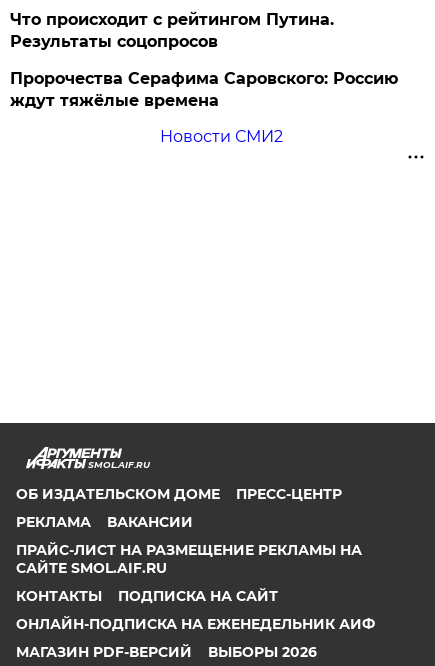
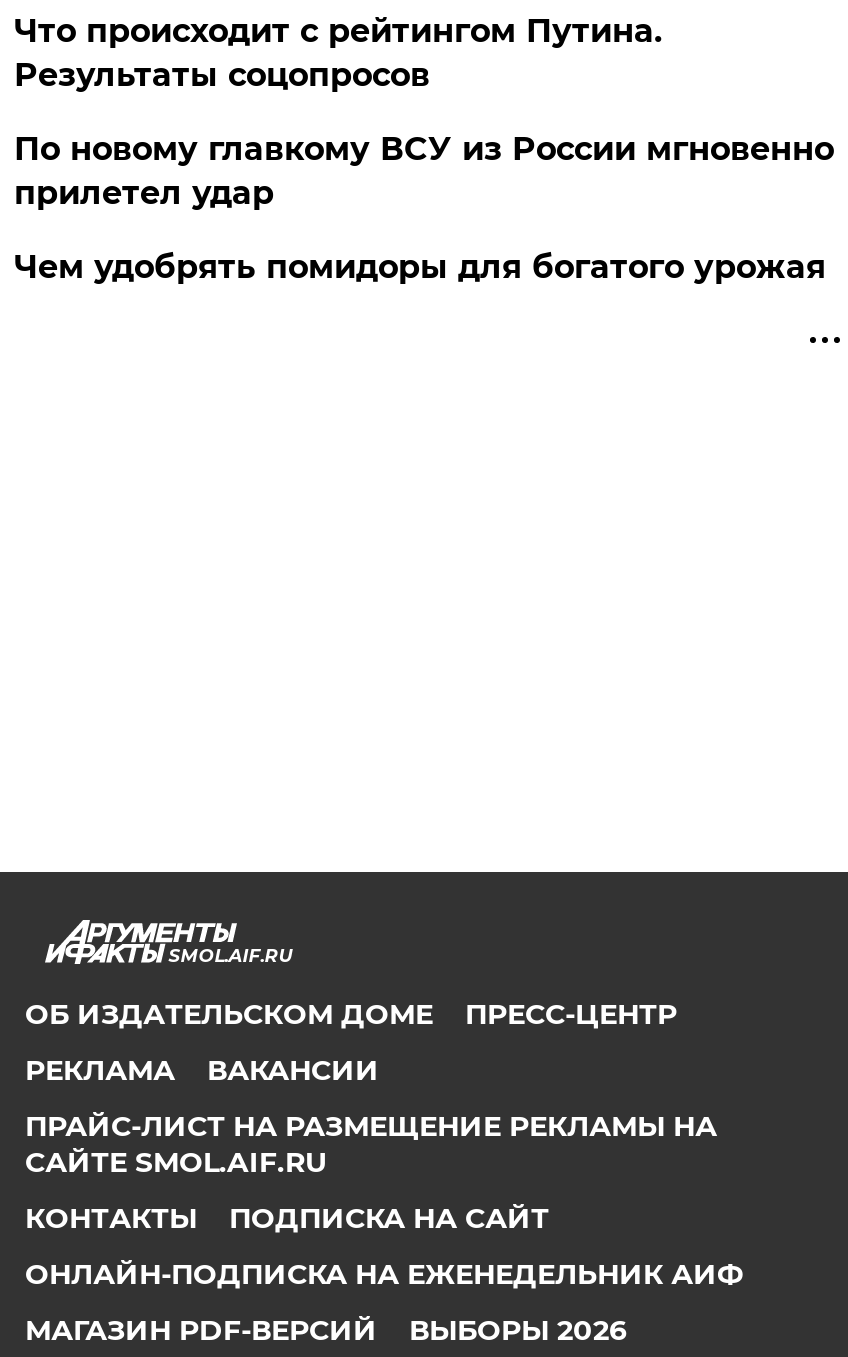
- Пророчества Серафима Саровского: Россию
- ждут тяжёлые времена
+ По новому главкому ВСУ из России мгновенно
+ прилетел удар

- Новости СМИ2
+ Чем удобрять помидоры для богатого урожая
